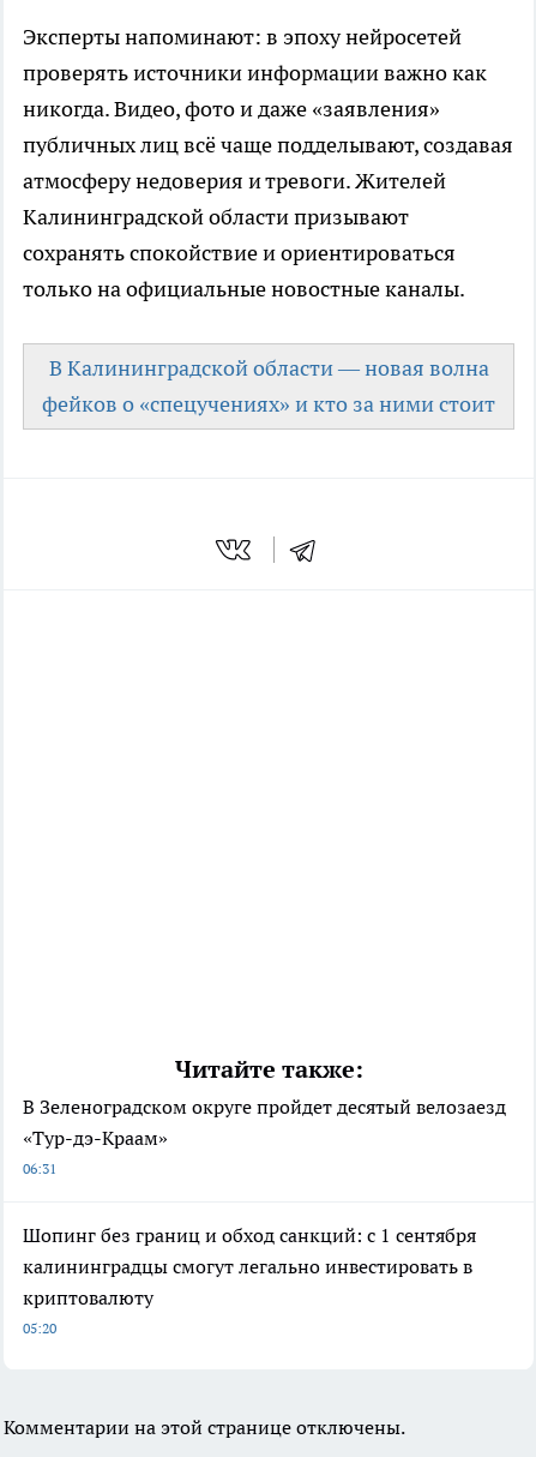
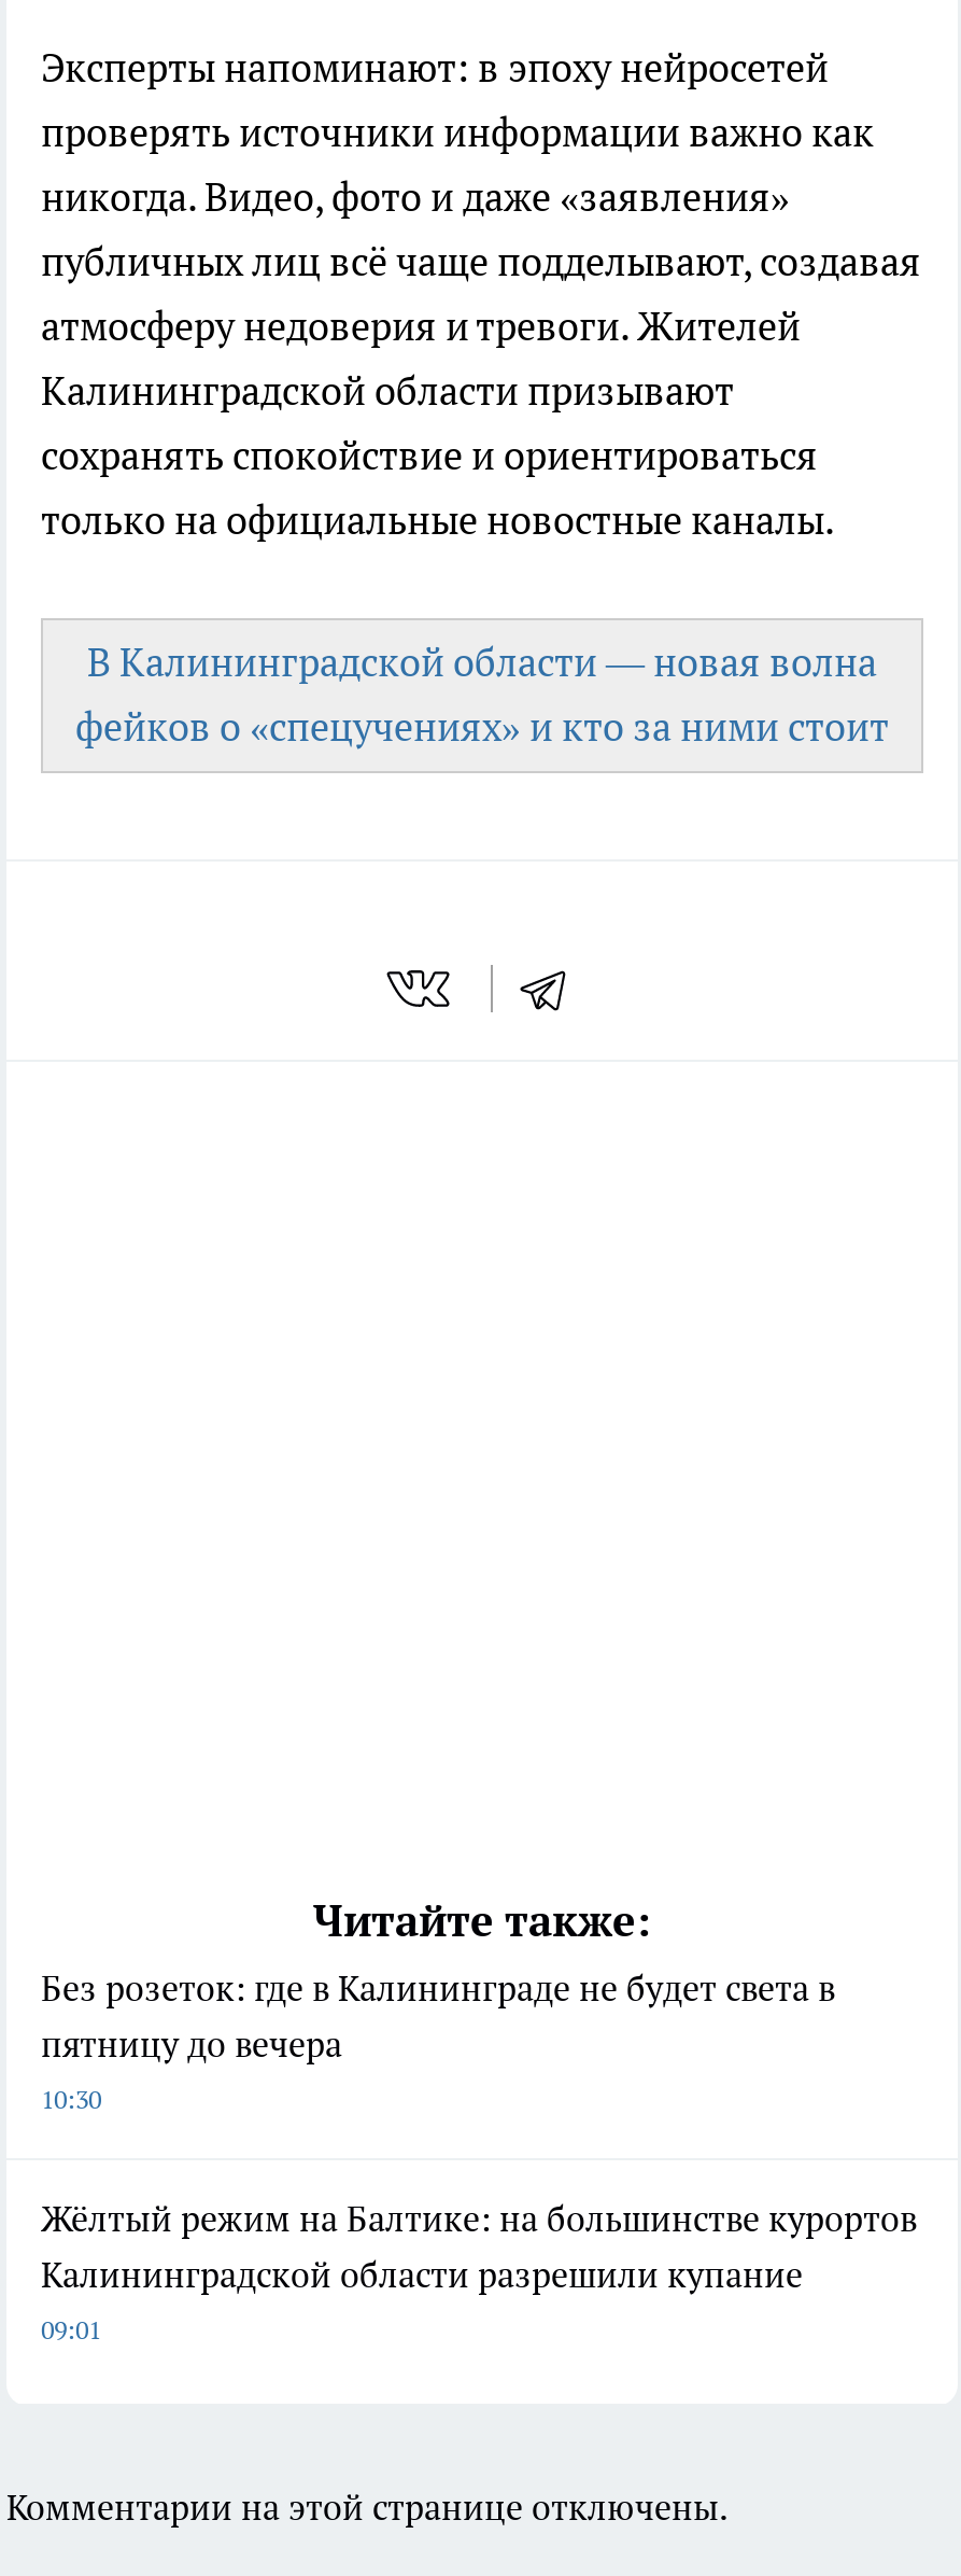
- В Зеленоградском округе пройдет десятый велозаезд
- «Тур-дэ-Краам»
- 06:31
+ Без розеток: где в Калининграде не будет света в
+ пятницу до вечера
+ 10:30

- Шопинг без границ и обход санкций: с 1 сентября
- калининградцы смогут легально инвестировать в
- криптовалюту
- 05:20
+ Жёлтый режим на Балтике: на большинстве курортов
+ Калининградской области разрешили купание
+ 09:01
